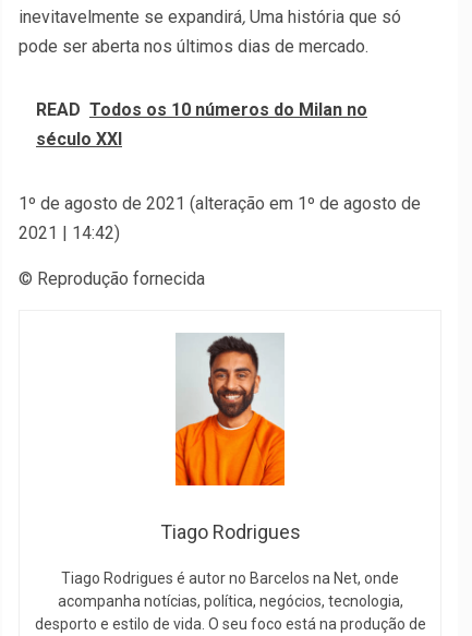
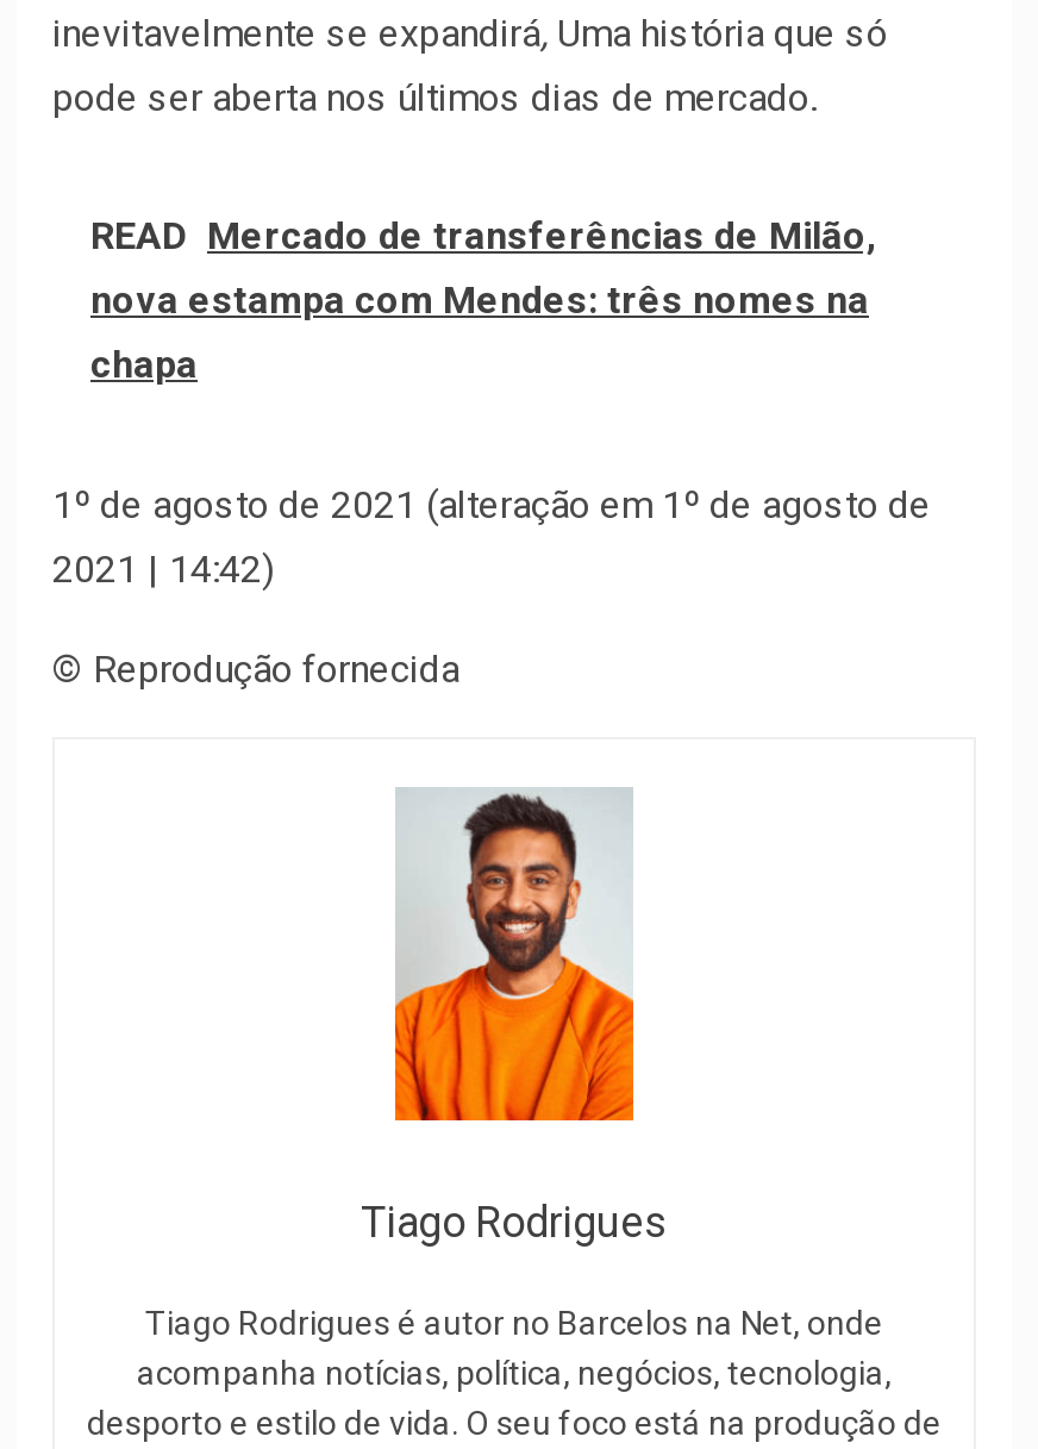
- READ Todos os 10 números do Milan no
- século XXI
+ READ Mercado de transferências de Milão,
+ nova estampa com Mendes: três nomes na
+ chapa
